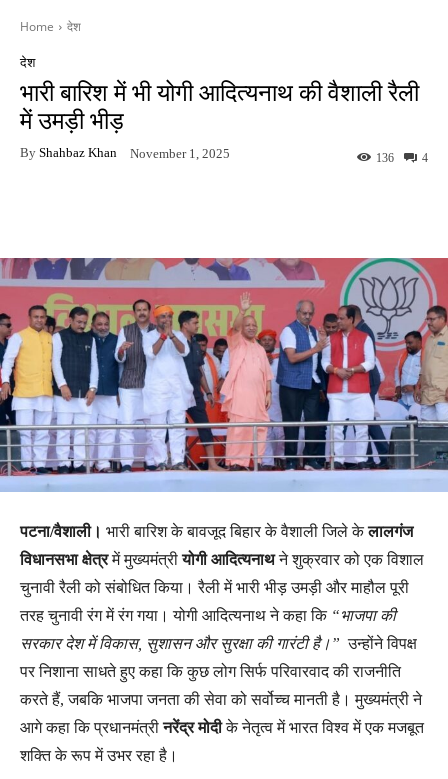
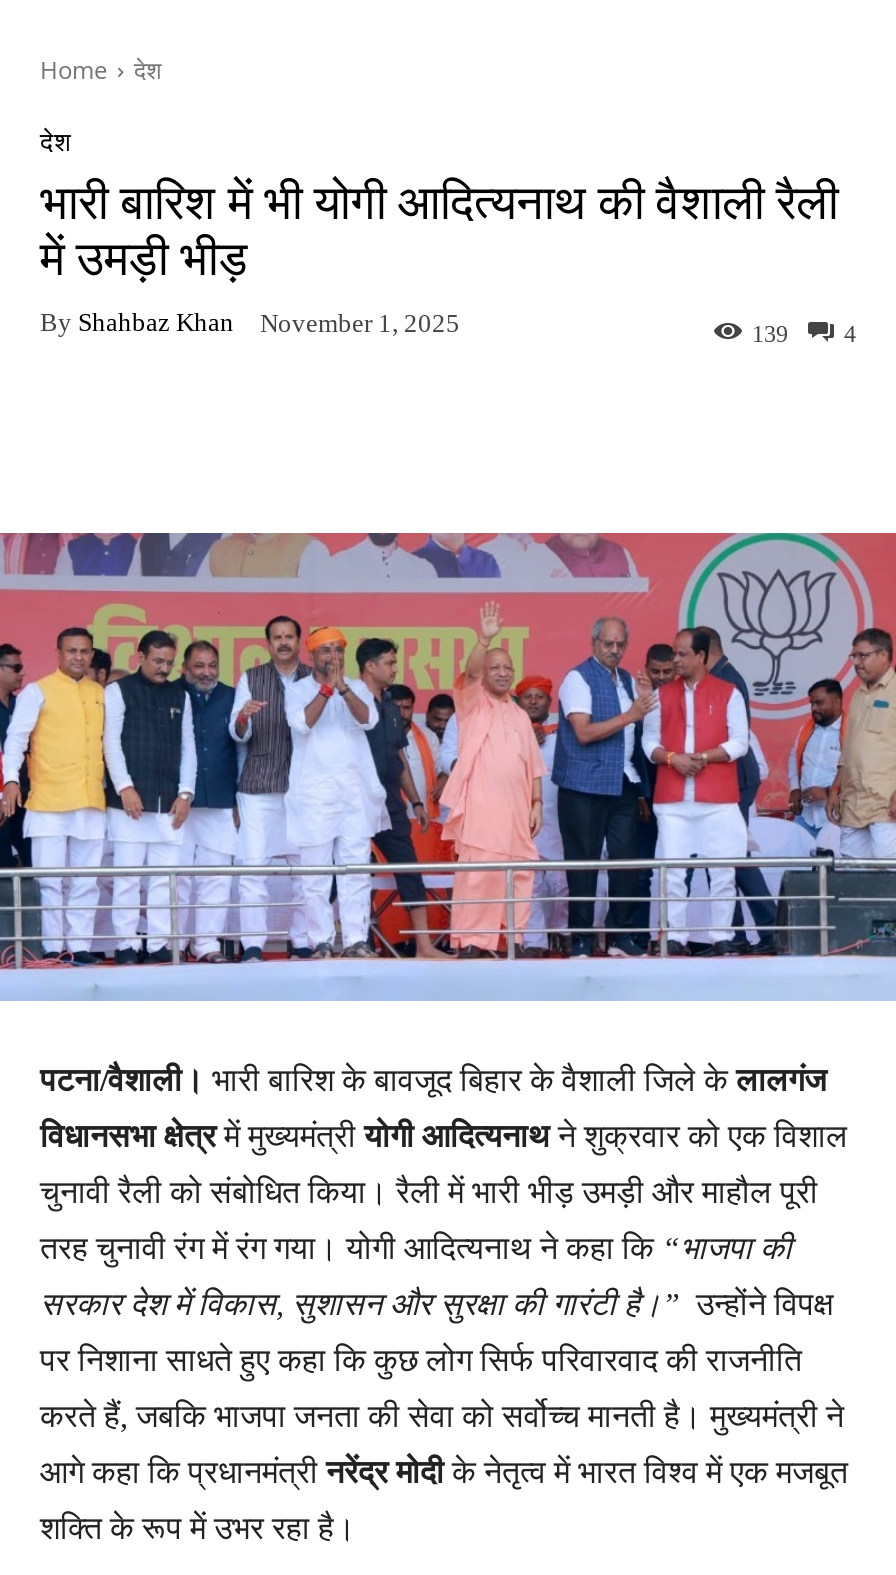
- 136 4
+ 139 4
